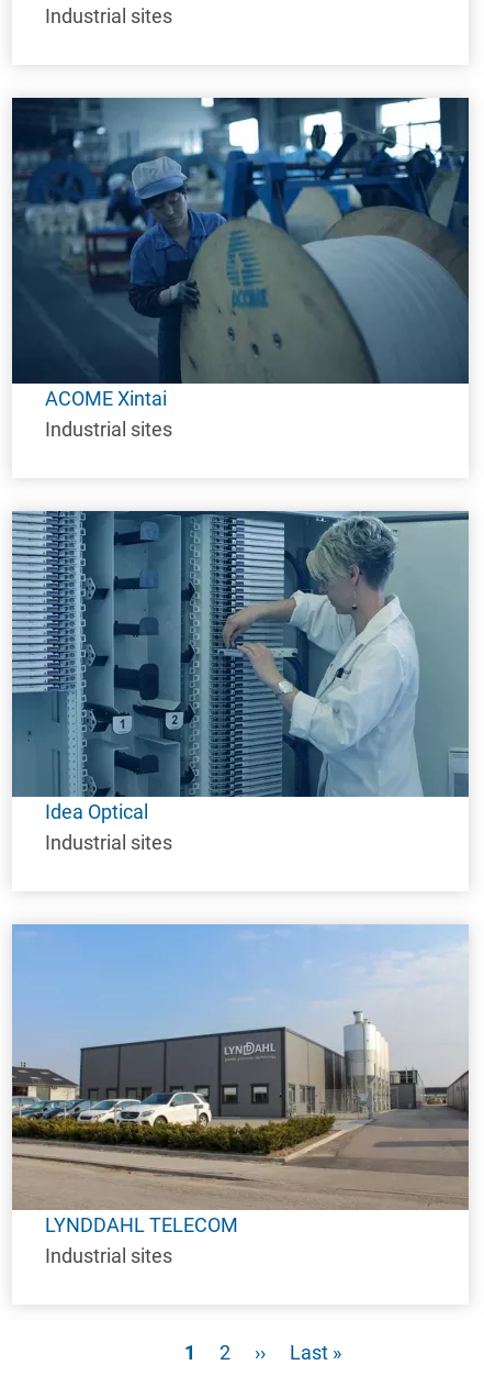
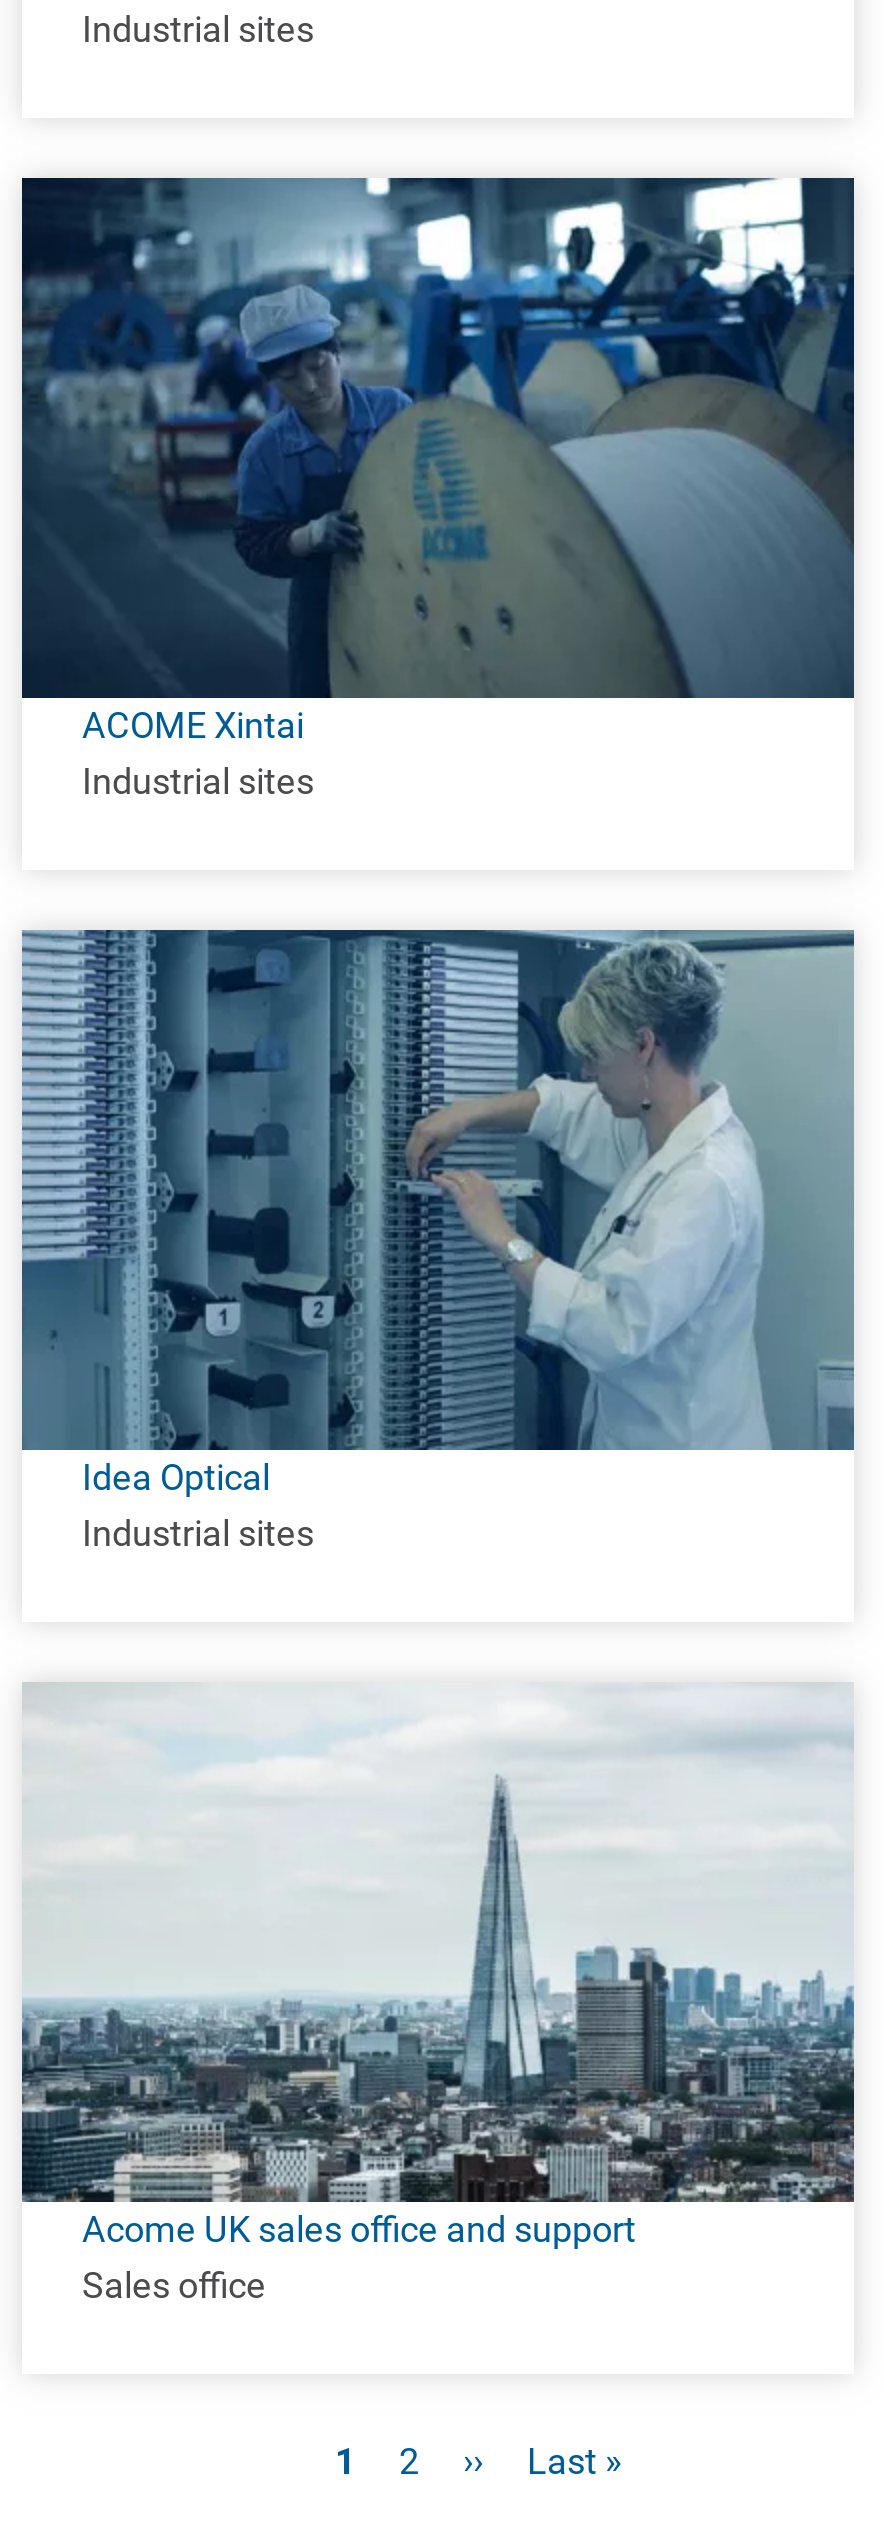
- [image]
- LYNDDAHL TELECOM
- Industrial sites
+ [image]
+ Acome UK sales office and support
+ Sales office
